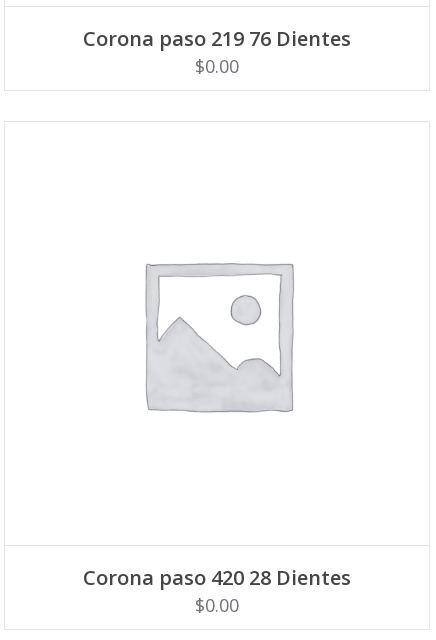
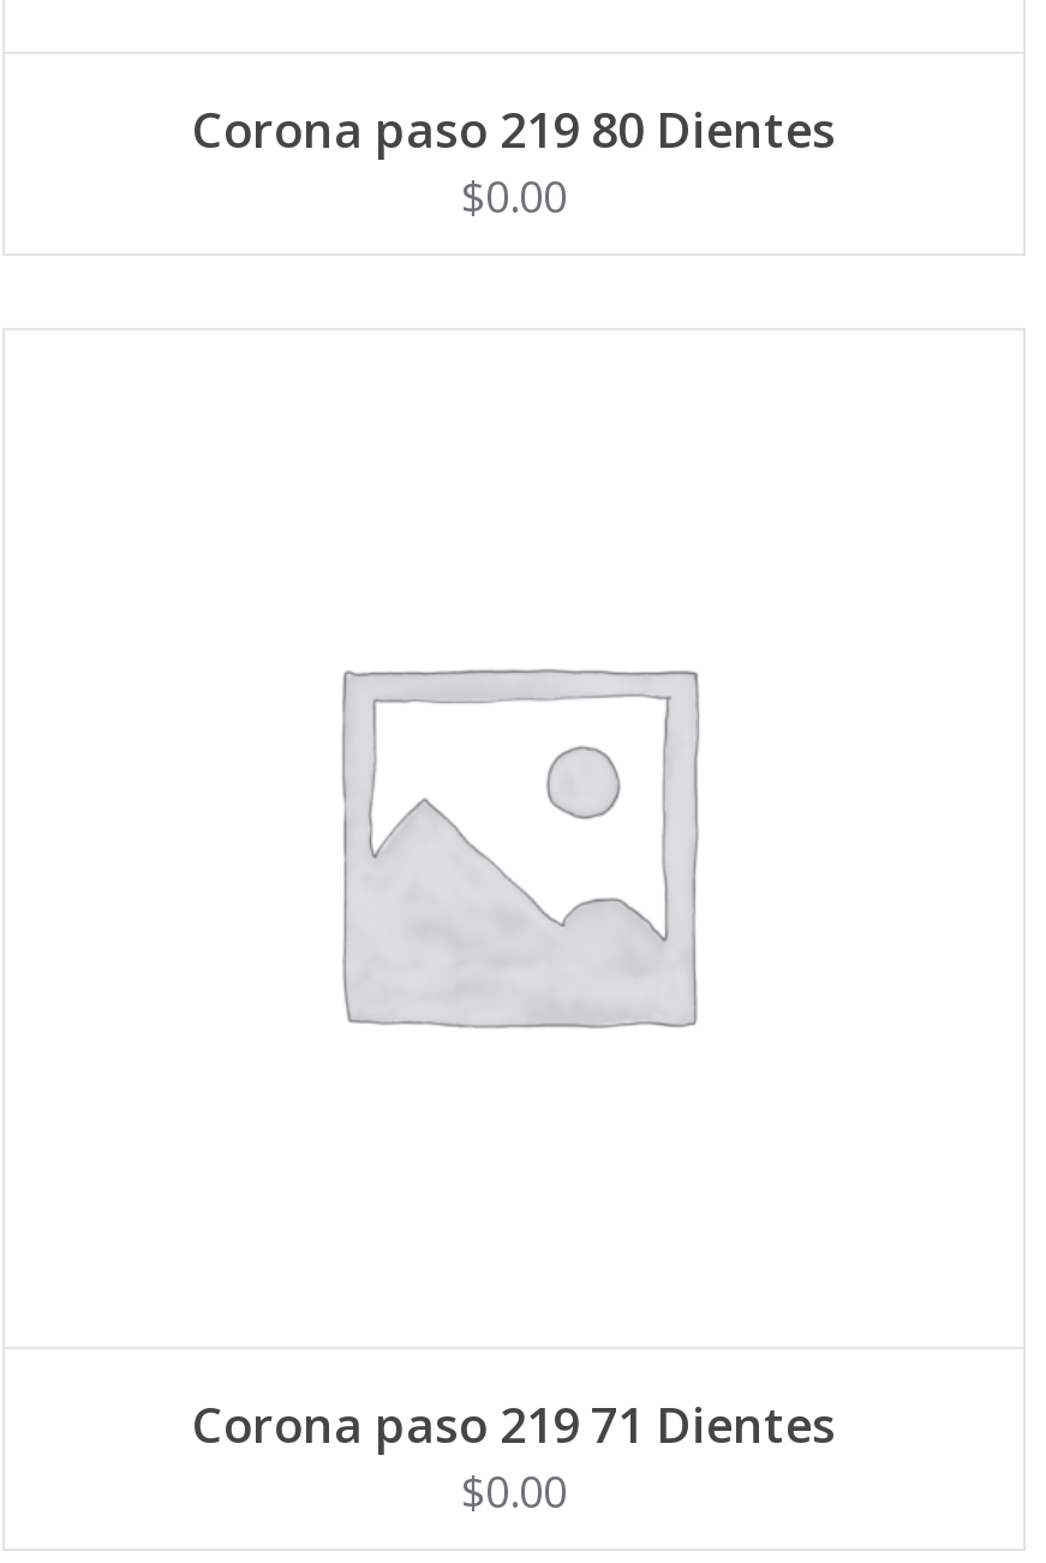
- Corona paso 219 76 Dientes
+ Corona paso 219 80 Dientes

- Corona paso 420 28 Dientes
+ Corona paso 219 71 Dientes
